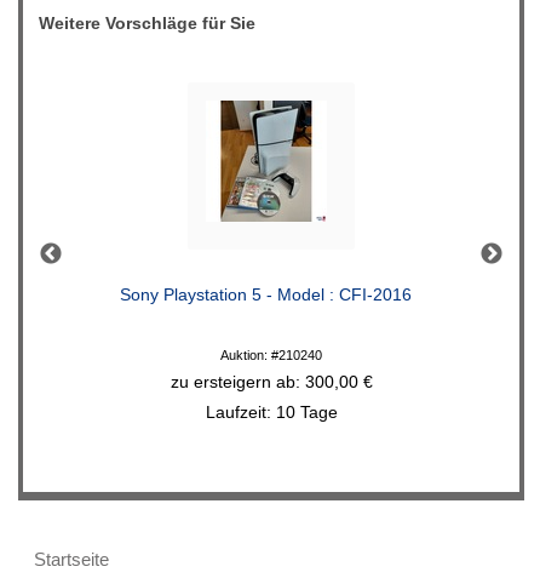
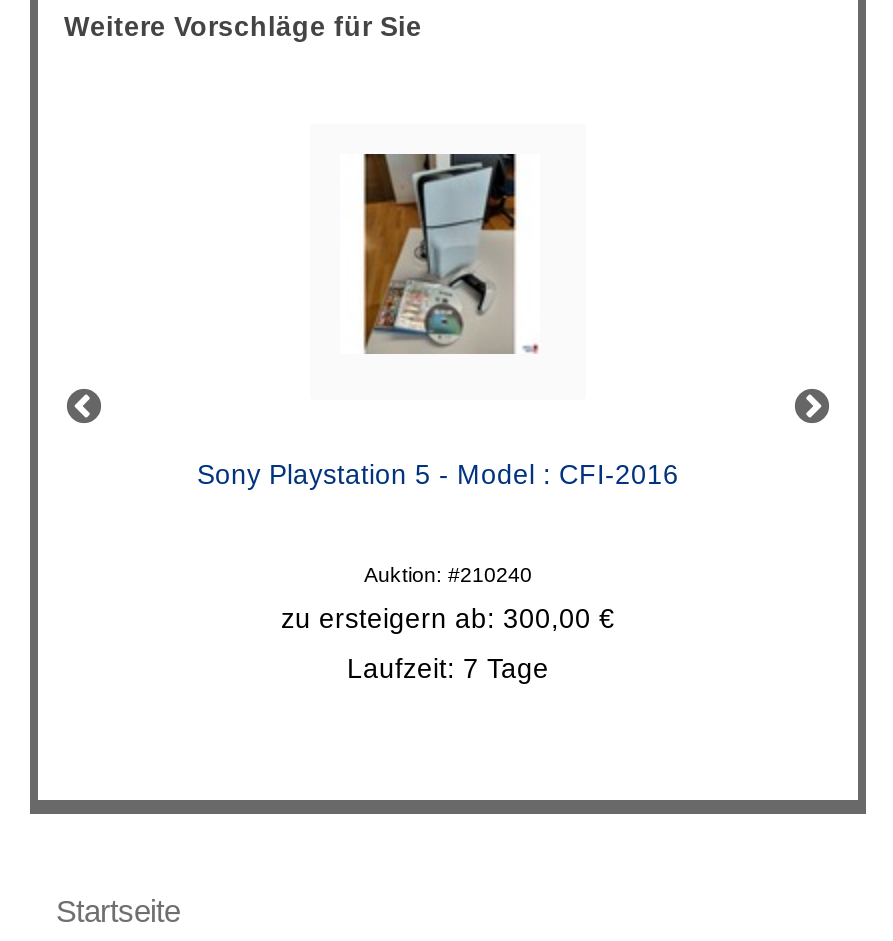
- Laufzeit: 10 Tage
+ Laufzeit: 7 Tage
